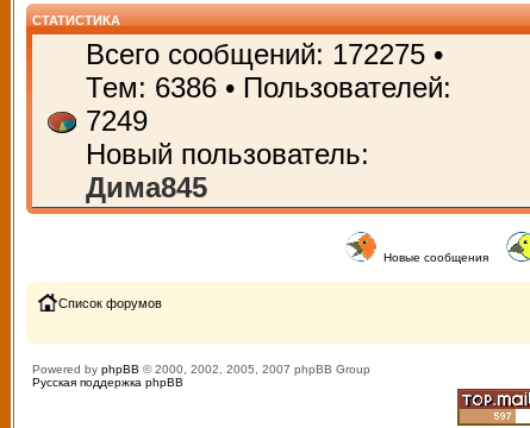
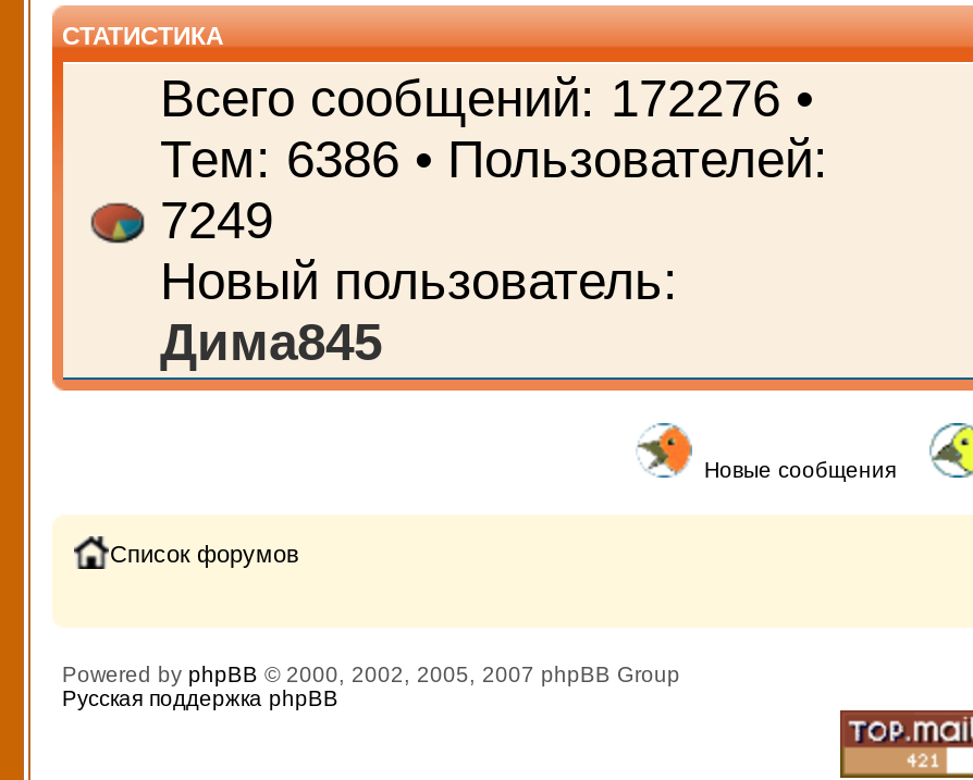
- Всего сообщений: 172275 •
+ Всего сообщений: 172276 •
